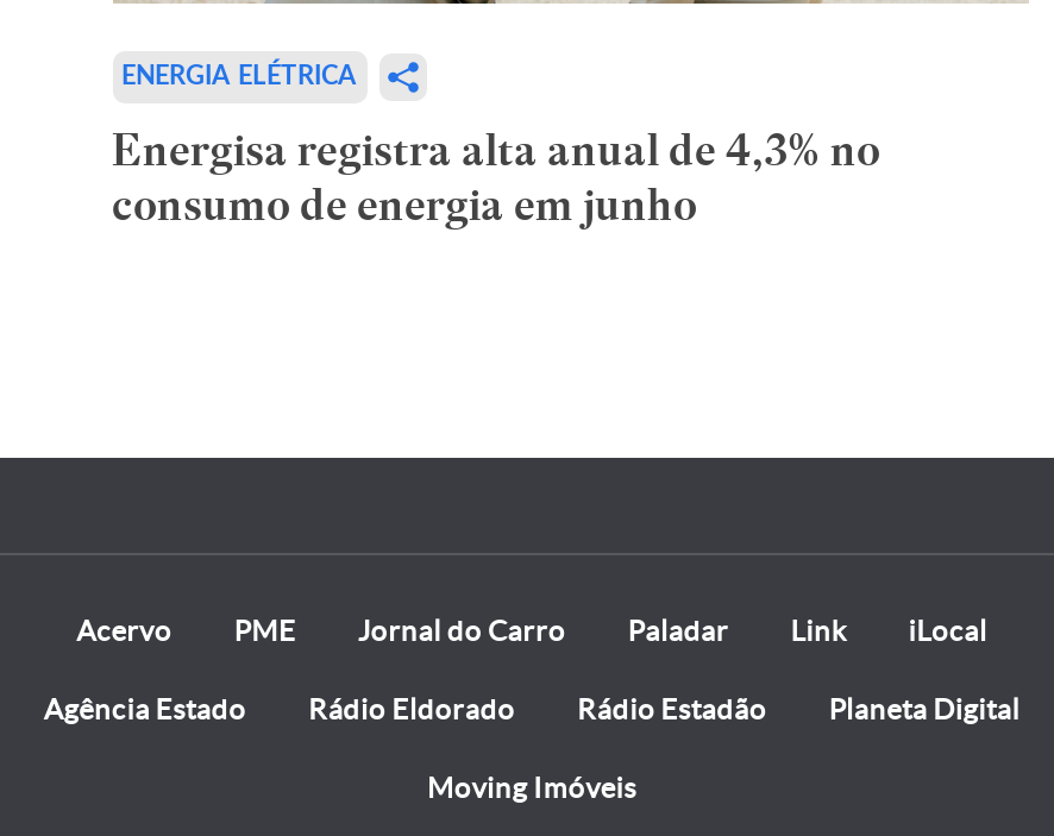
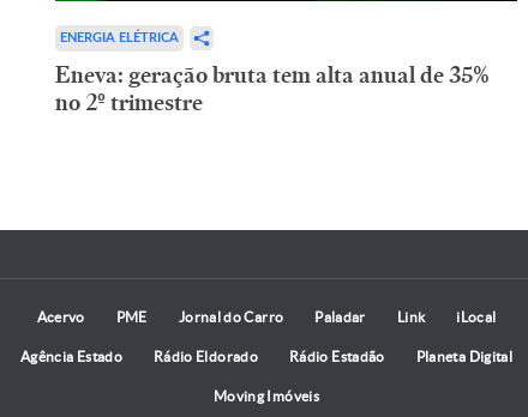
- Energisa registra alta anual de 4,3% no
- consumo de energia em junho
+ Eneva: geração bruta tem alta anual de 35%
+ no 2º trimestre
